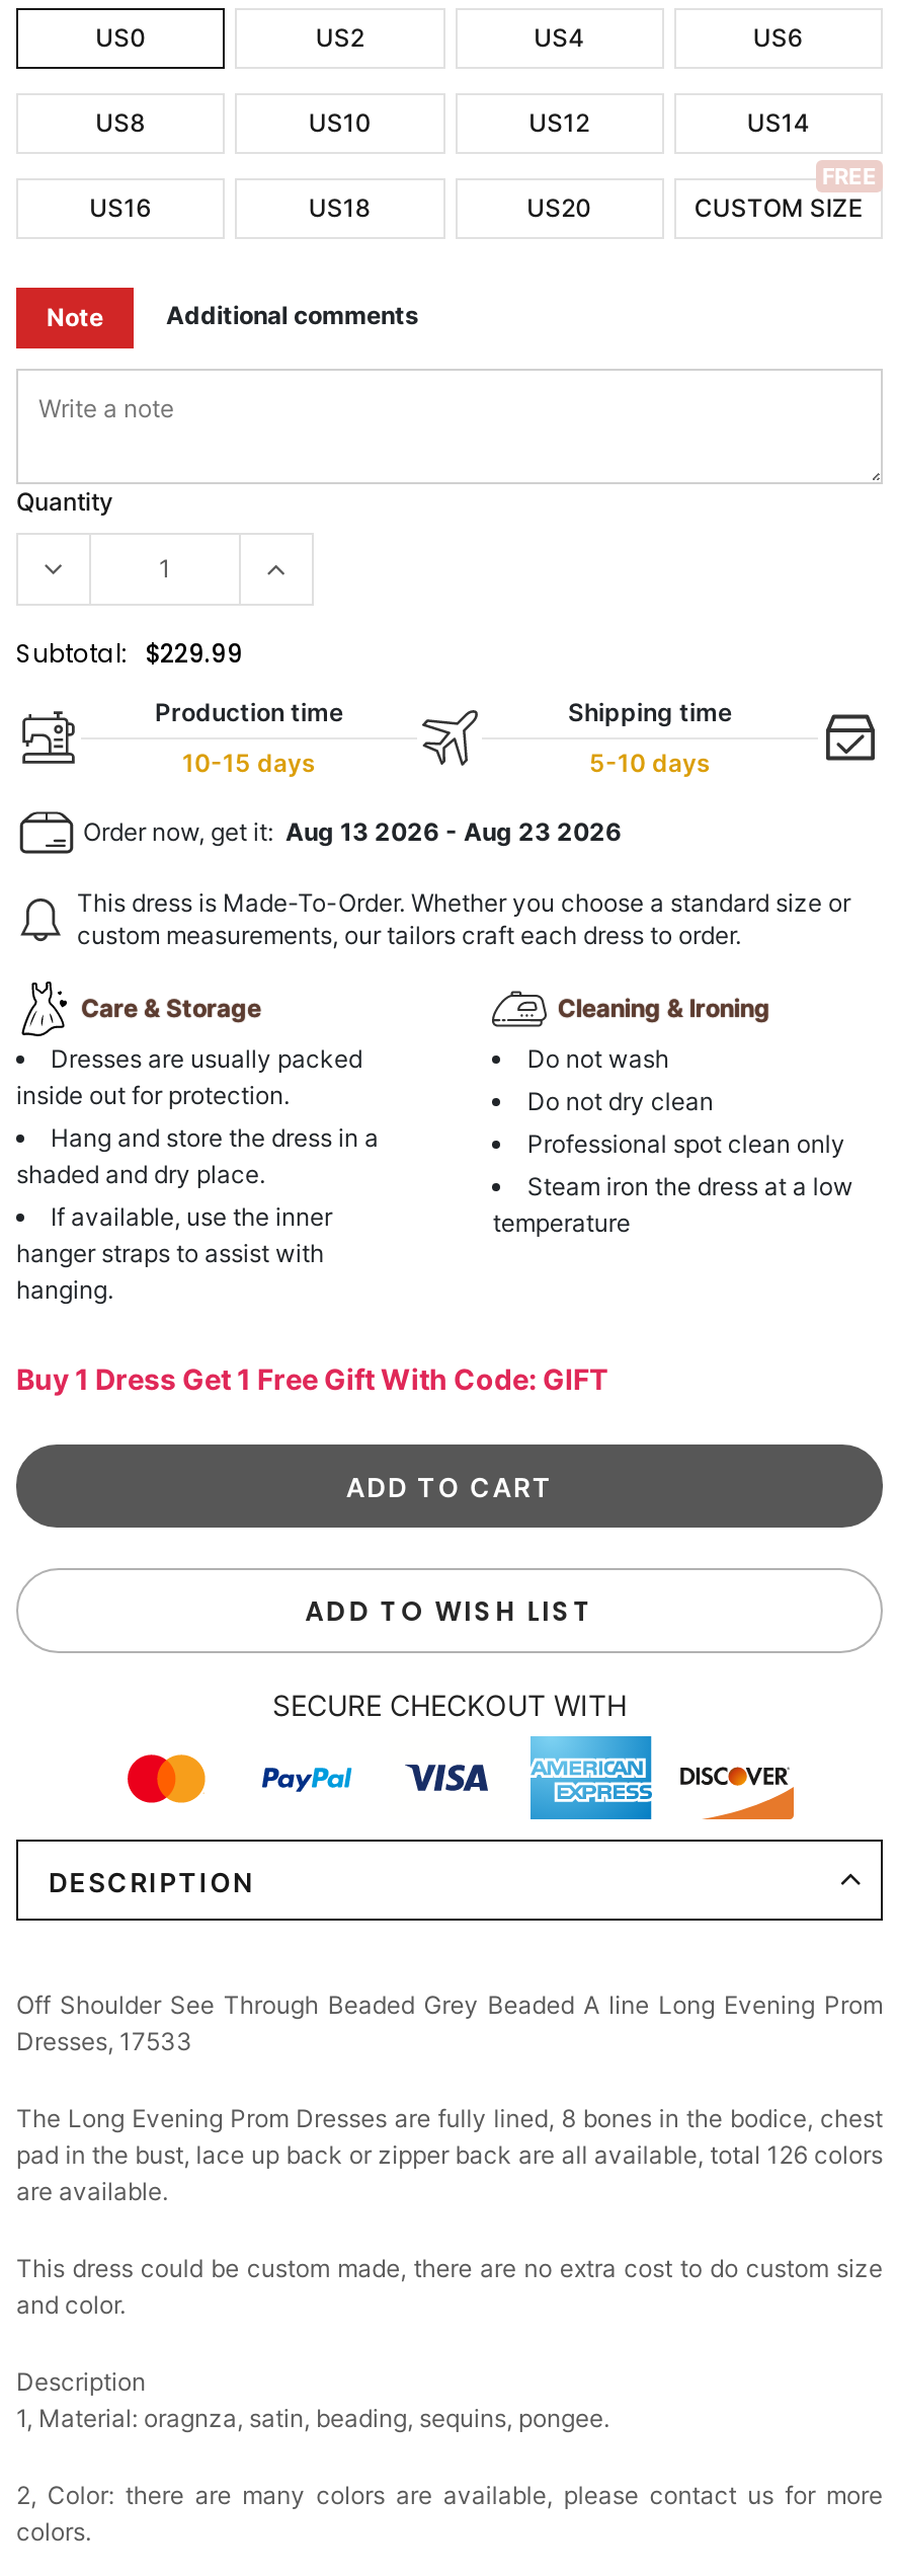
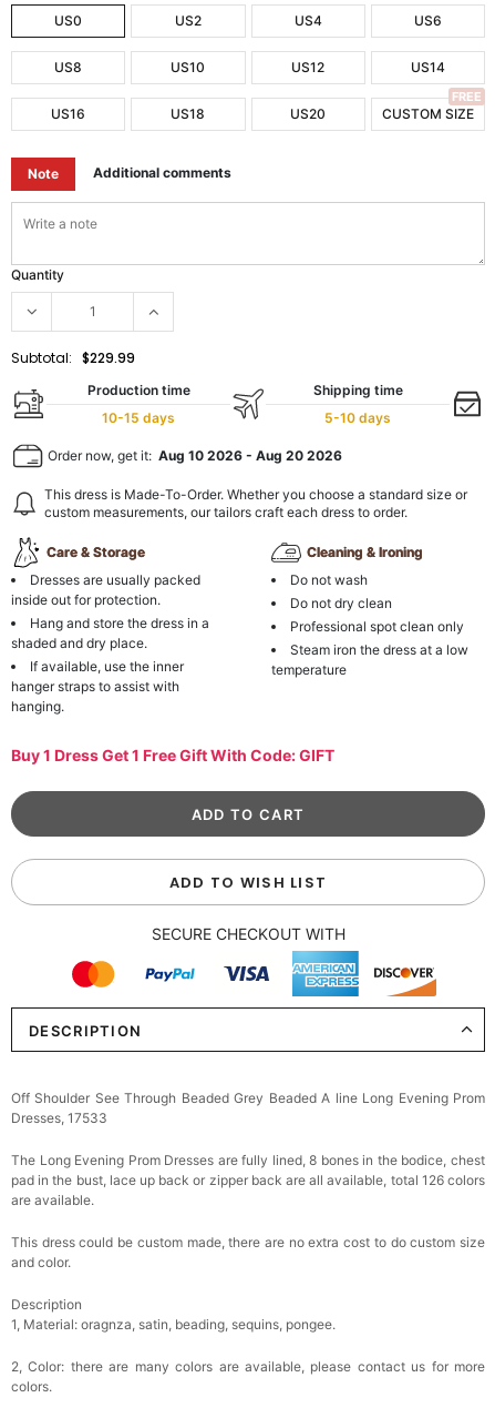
- Order now, get it: Aug 13 2026 - Aug 23 2026
+ Order now, get it: Aug 10 2026 - Aug 20 2026
